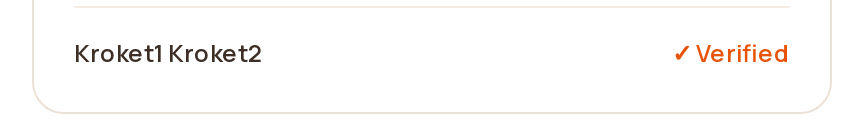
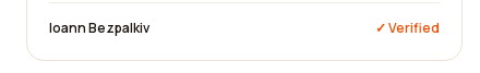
- Kroket1 Kroket2
+ Ioann Bezpalkiv
